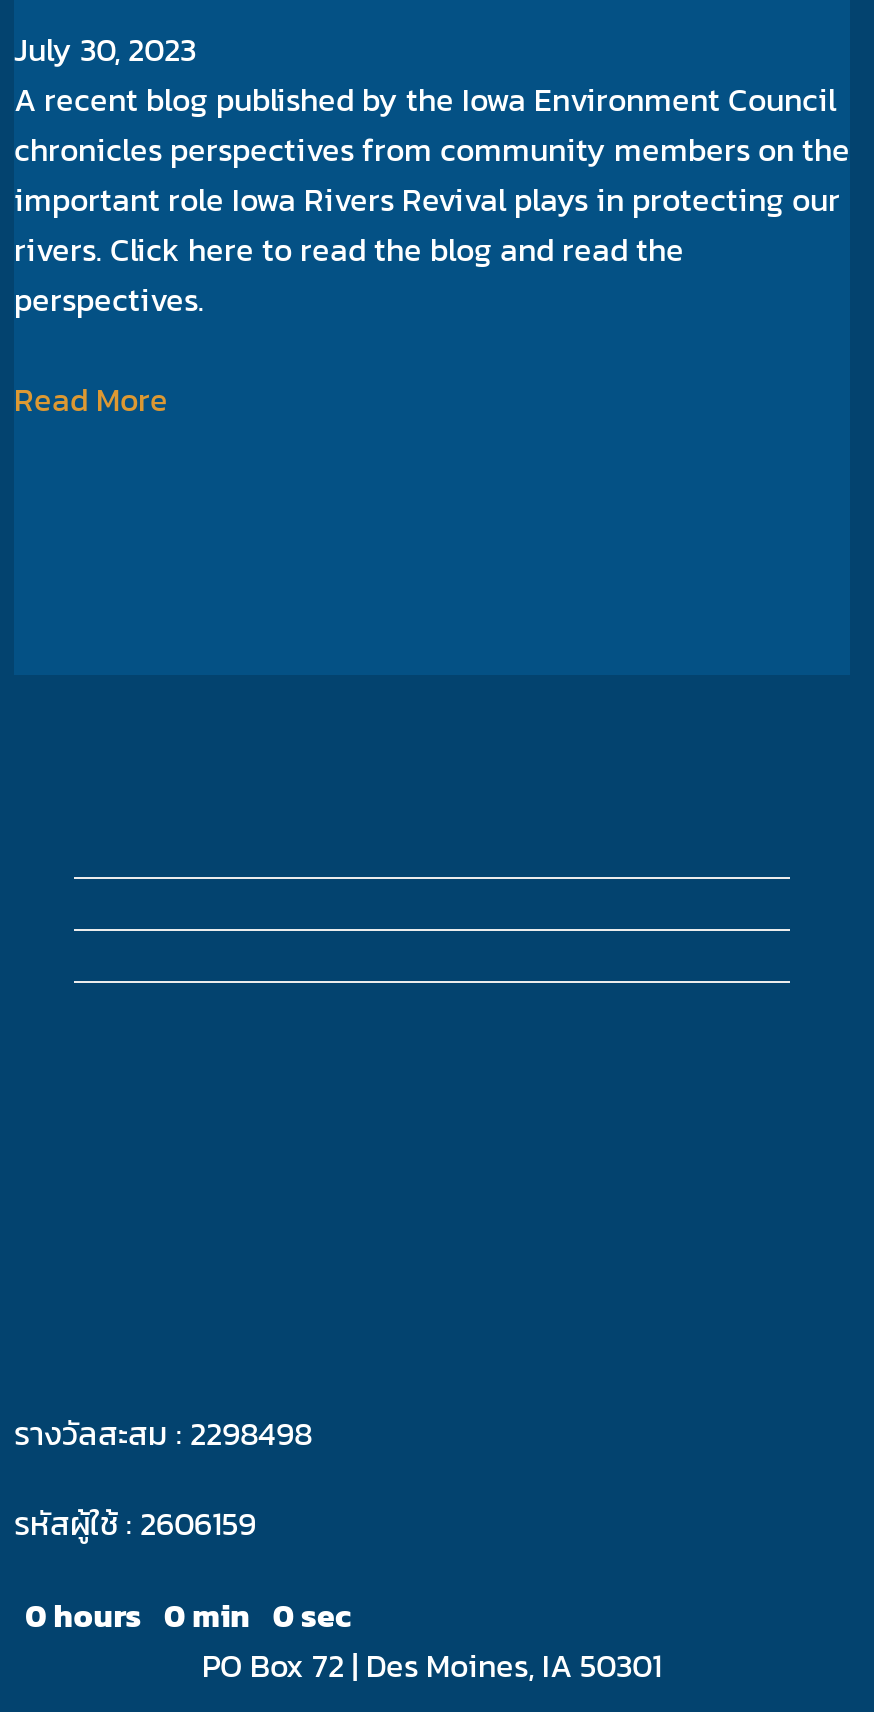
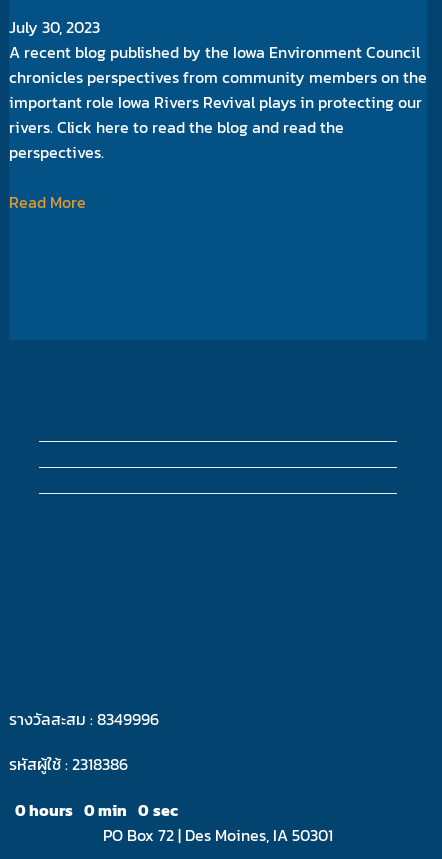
- รางวัลสะสม : 2298498
+ รางวัลสะสม : 8349996

- รหัสผู้ใช้ : 2606159
+ รหัสผู้ใช้ : 2318386
